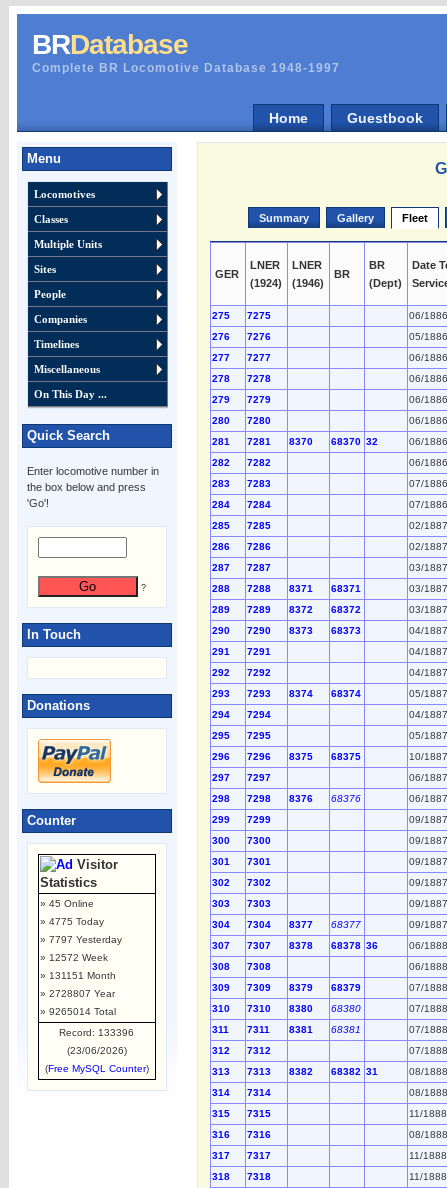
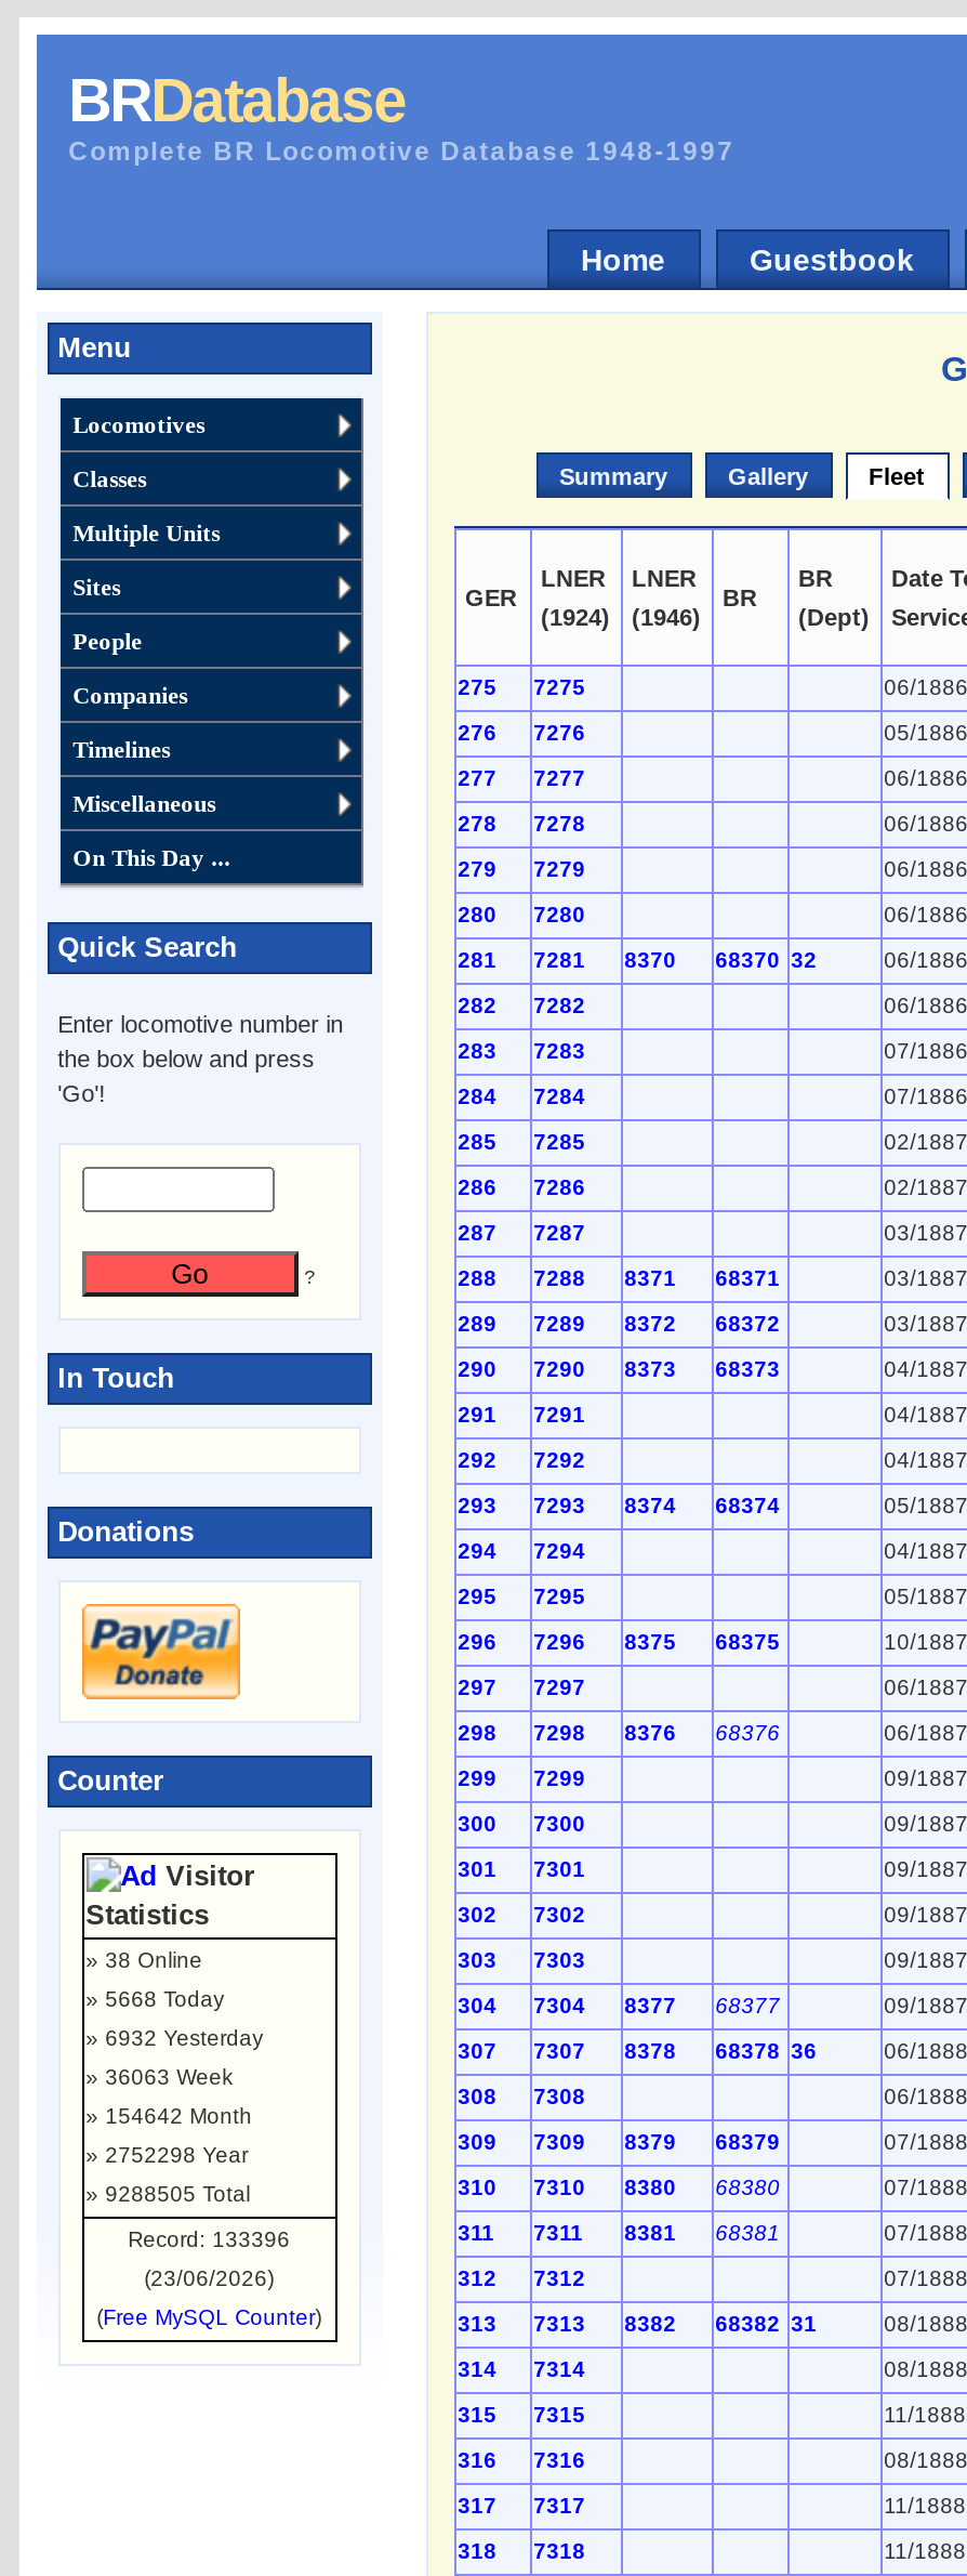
- » 45 Online
+ » 38 Online

- » 4775 Today
+ » 5668 Today

- » 7797 Yesterday
+ » 6932 Yesterday

- » 12572 Week
+ » 36063 Week

- » 131151 Month
+ » 154642 Month

- » 2728807 Year
+ » 2752298 Year

- » 9265014 Total
+ » 9288505 Total
